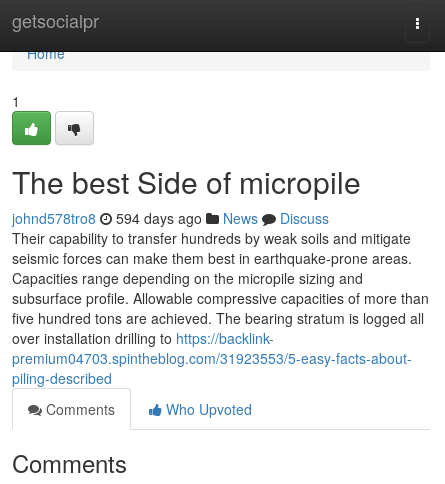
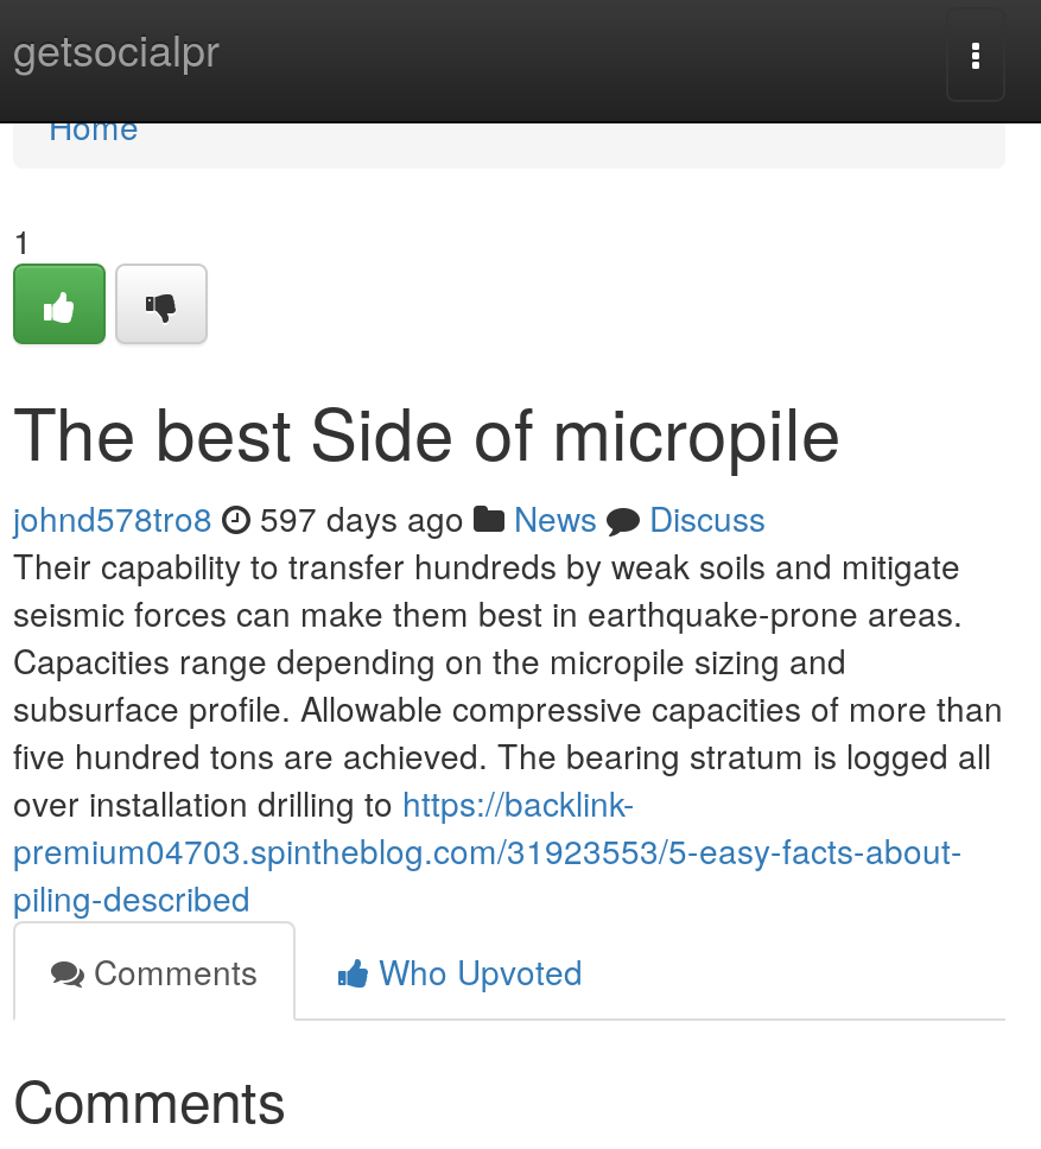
- johnd578tro8 594 days ago News Discuss
+ johnd578tro8 597 days ago News Discuss
